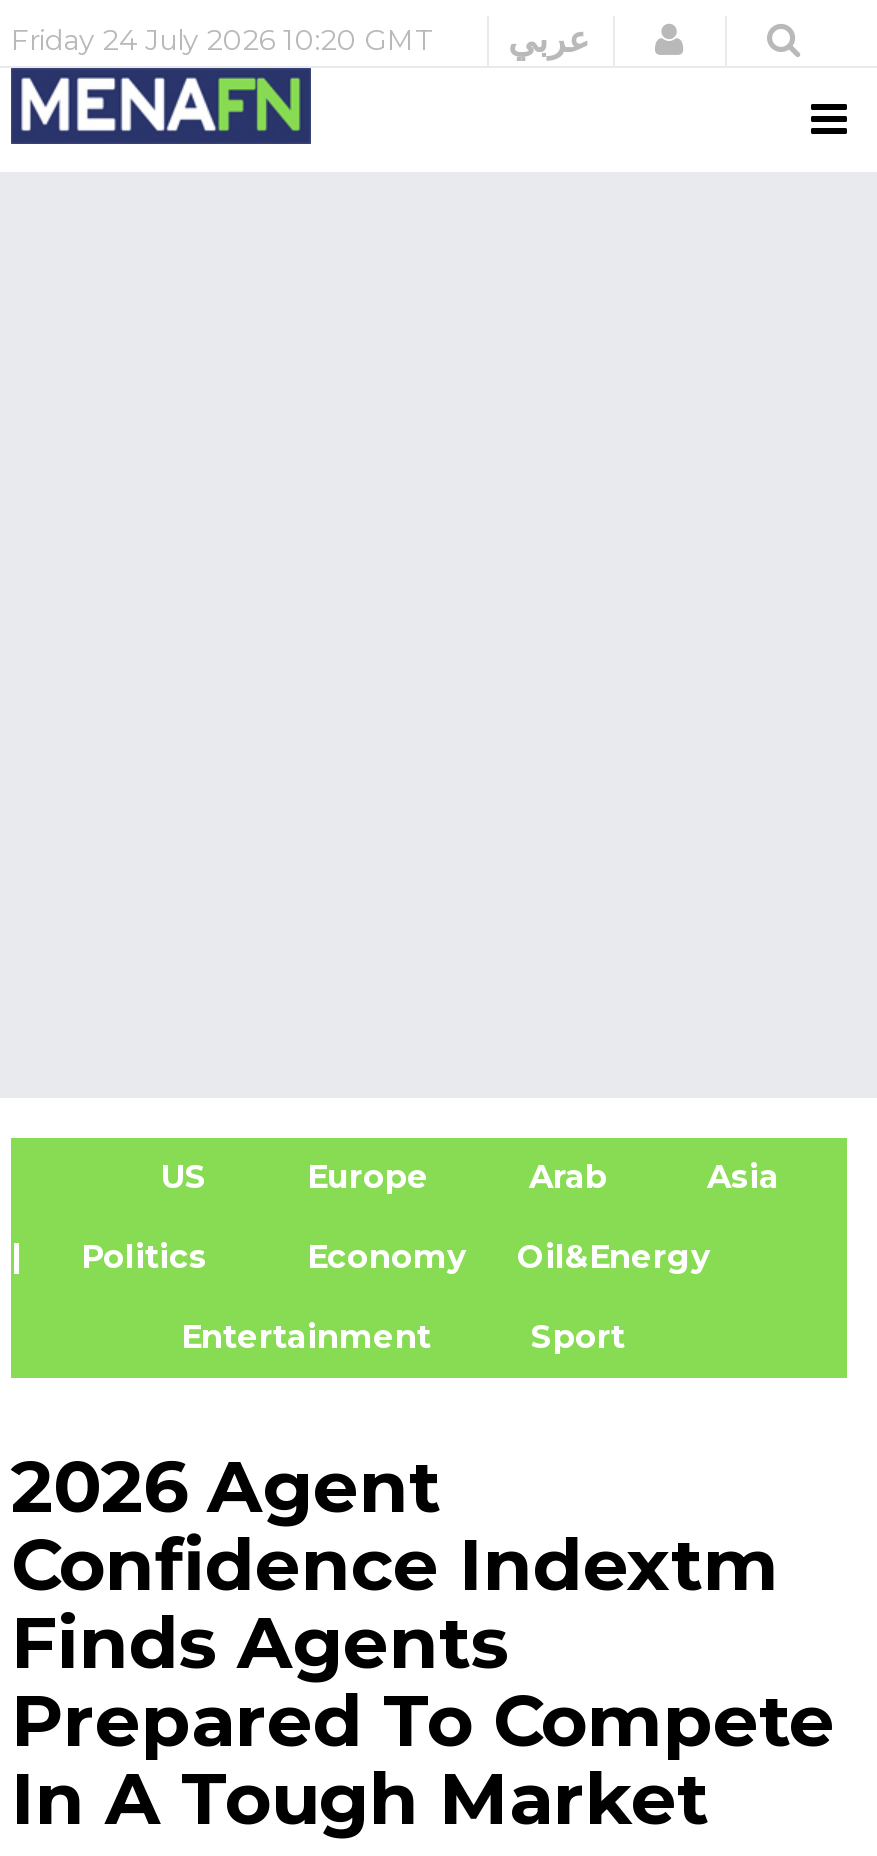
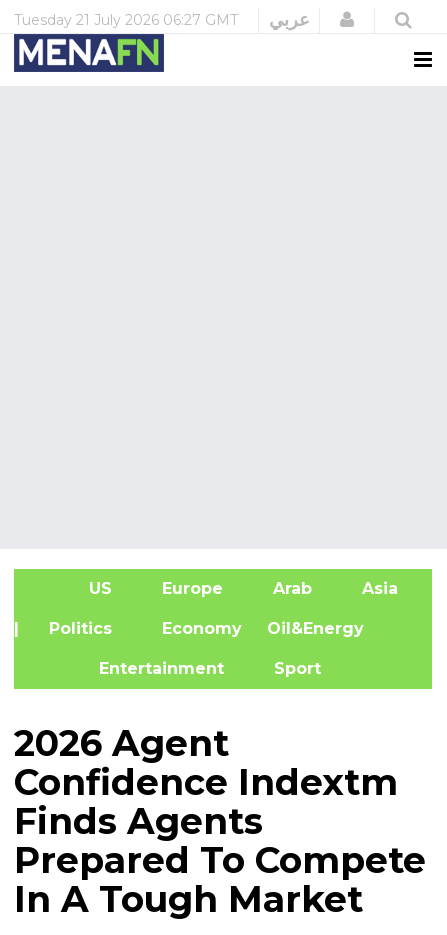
- Friday 24 July 2026 10:20 GMT
+ Tuesday 21 July 2026 06:27 GMT
